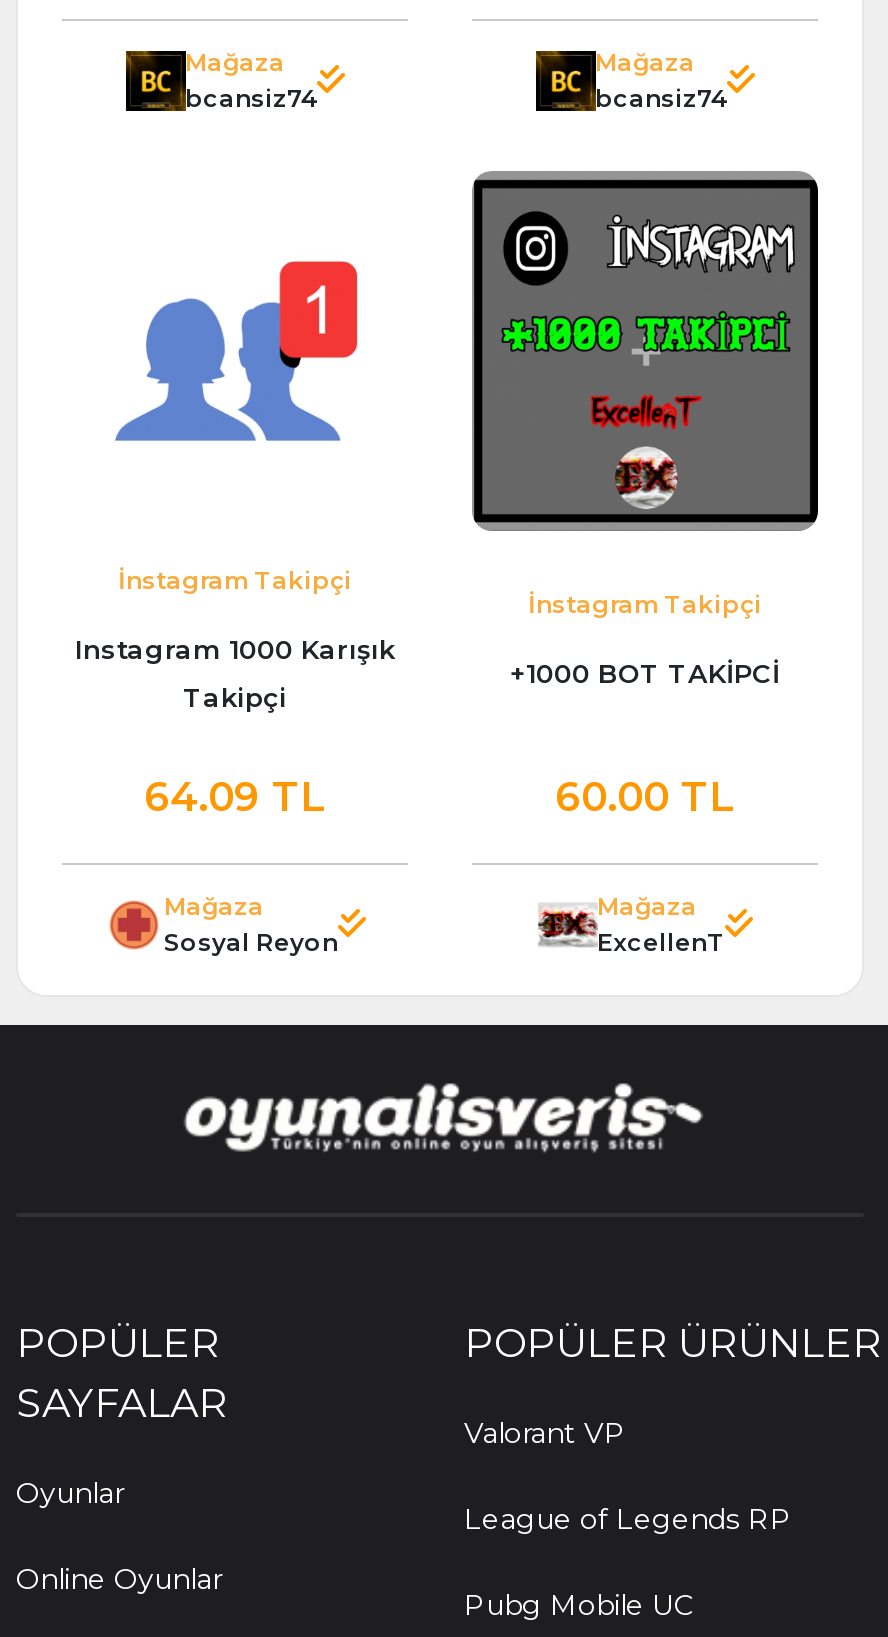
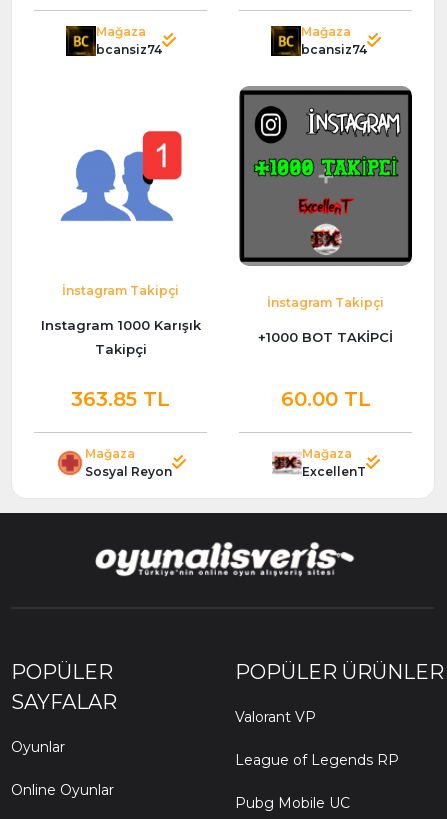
- 64.09 TL
+ 363.85 TL
